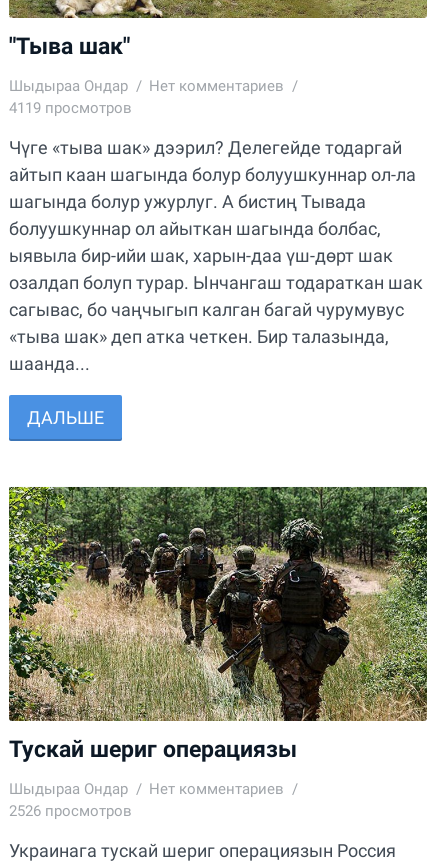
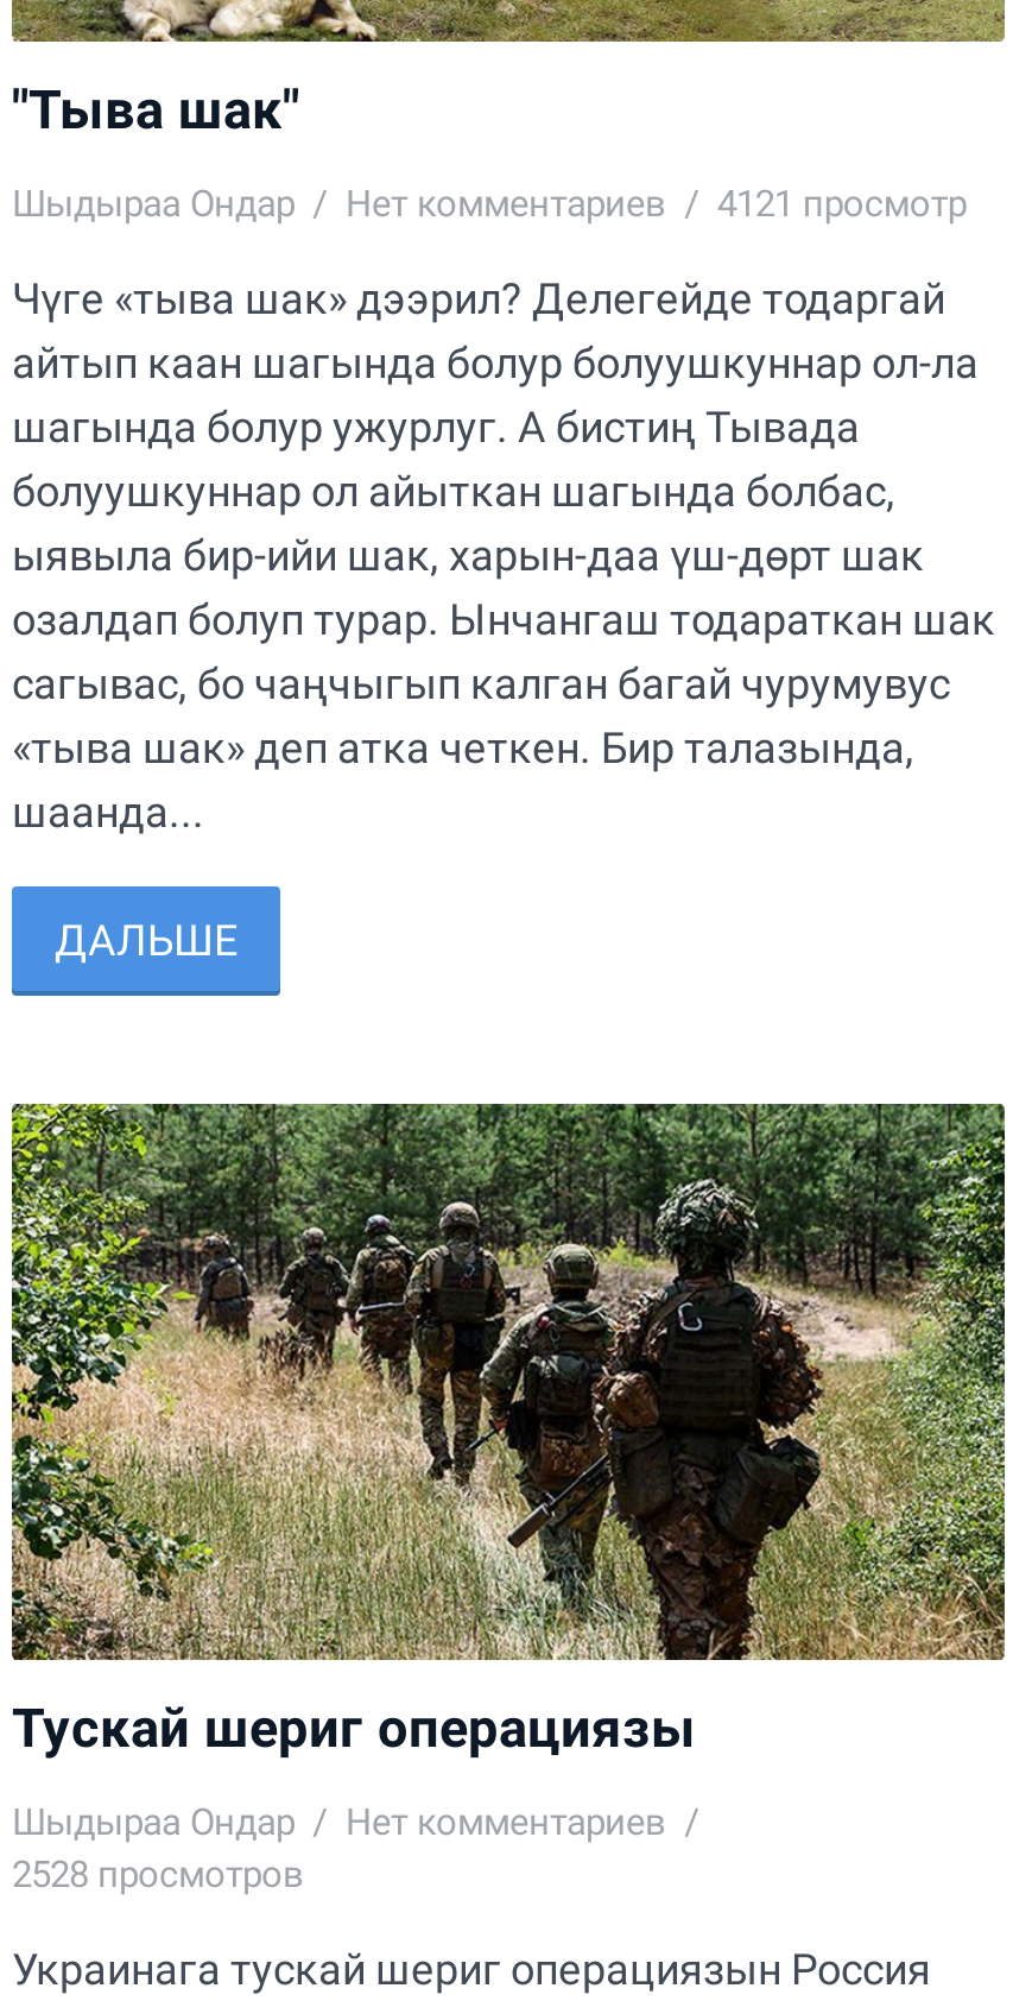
- 4119 просмотров
+ 4121 просмотр

- 2526 просмотров
+ 2528 просмотров
